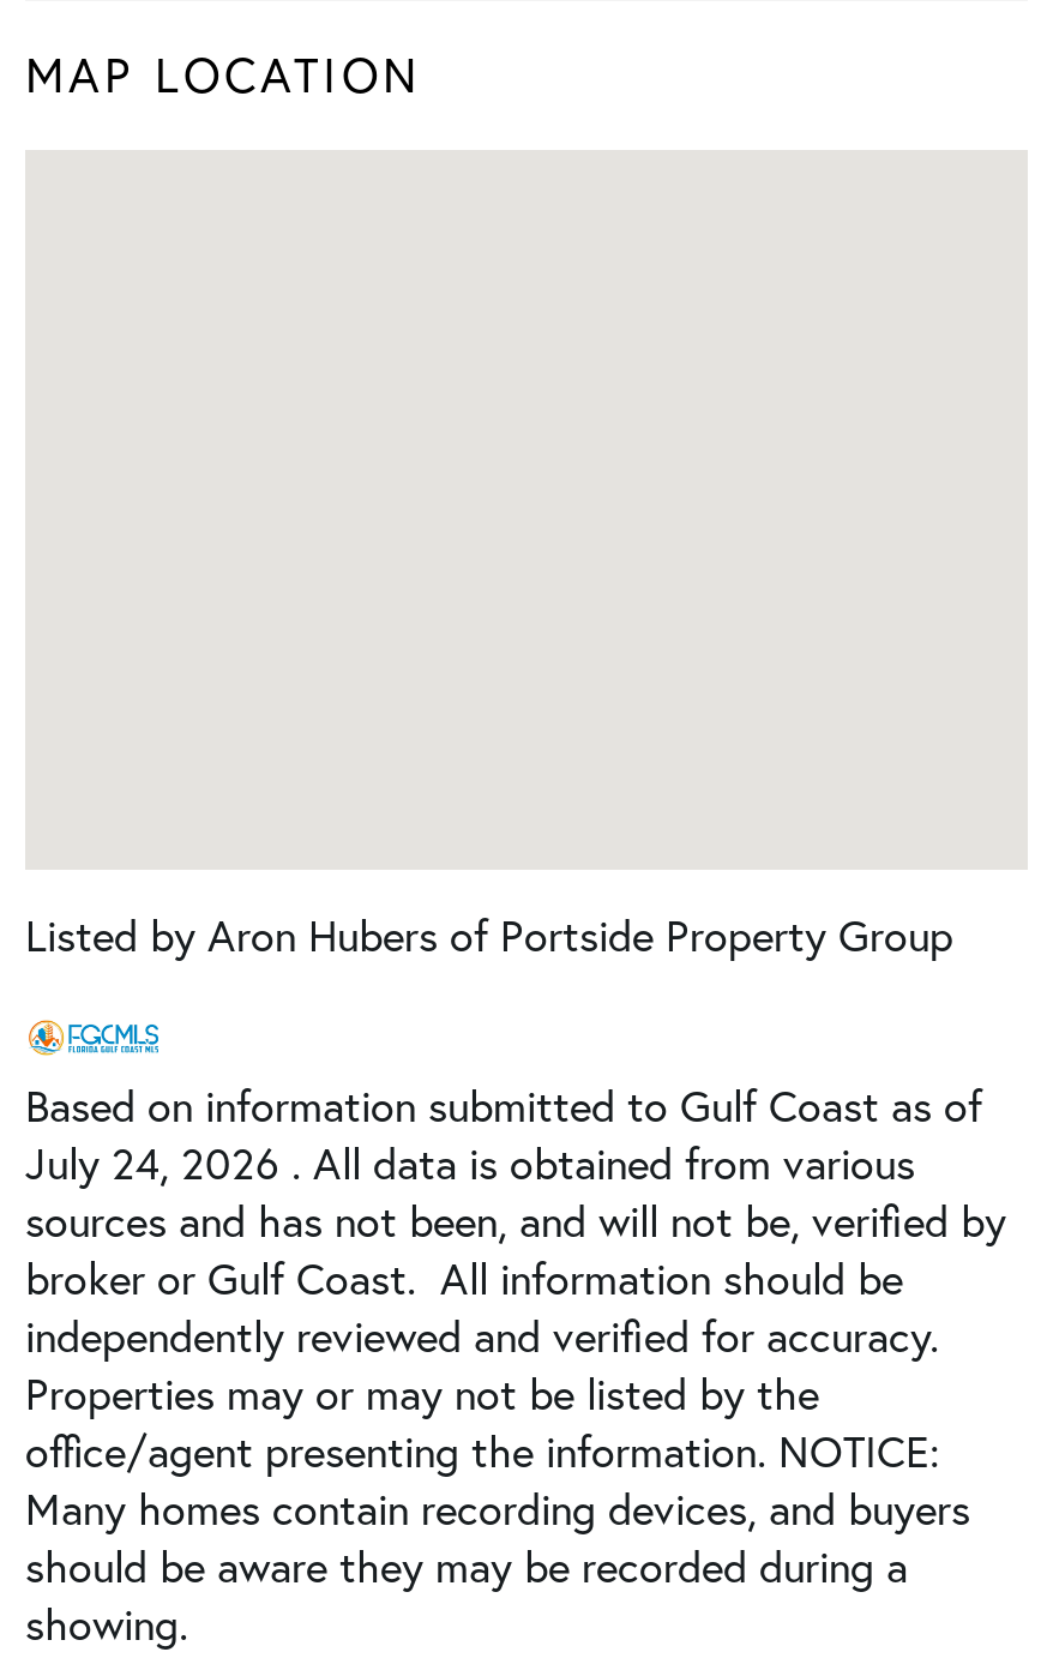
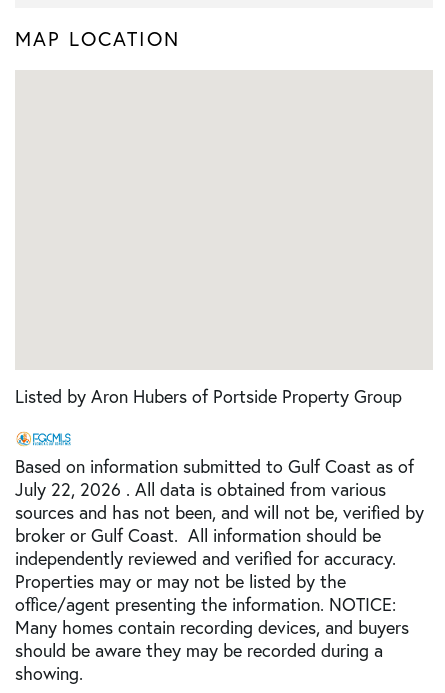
- July 24, 2026 . All data is obtained from various
+ July 22, 2026 . All data is obtained from various
